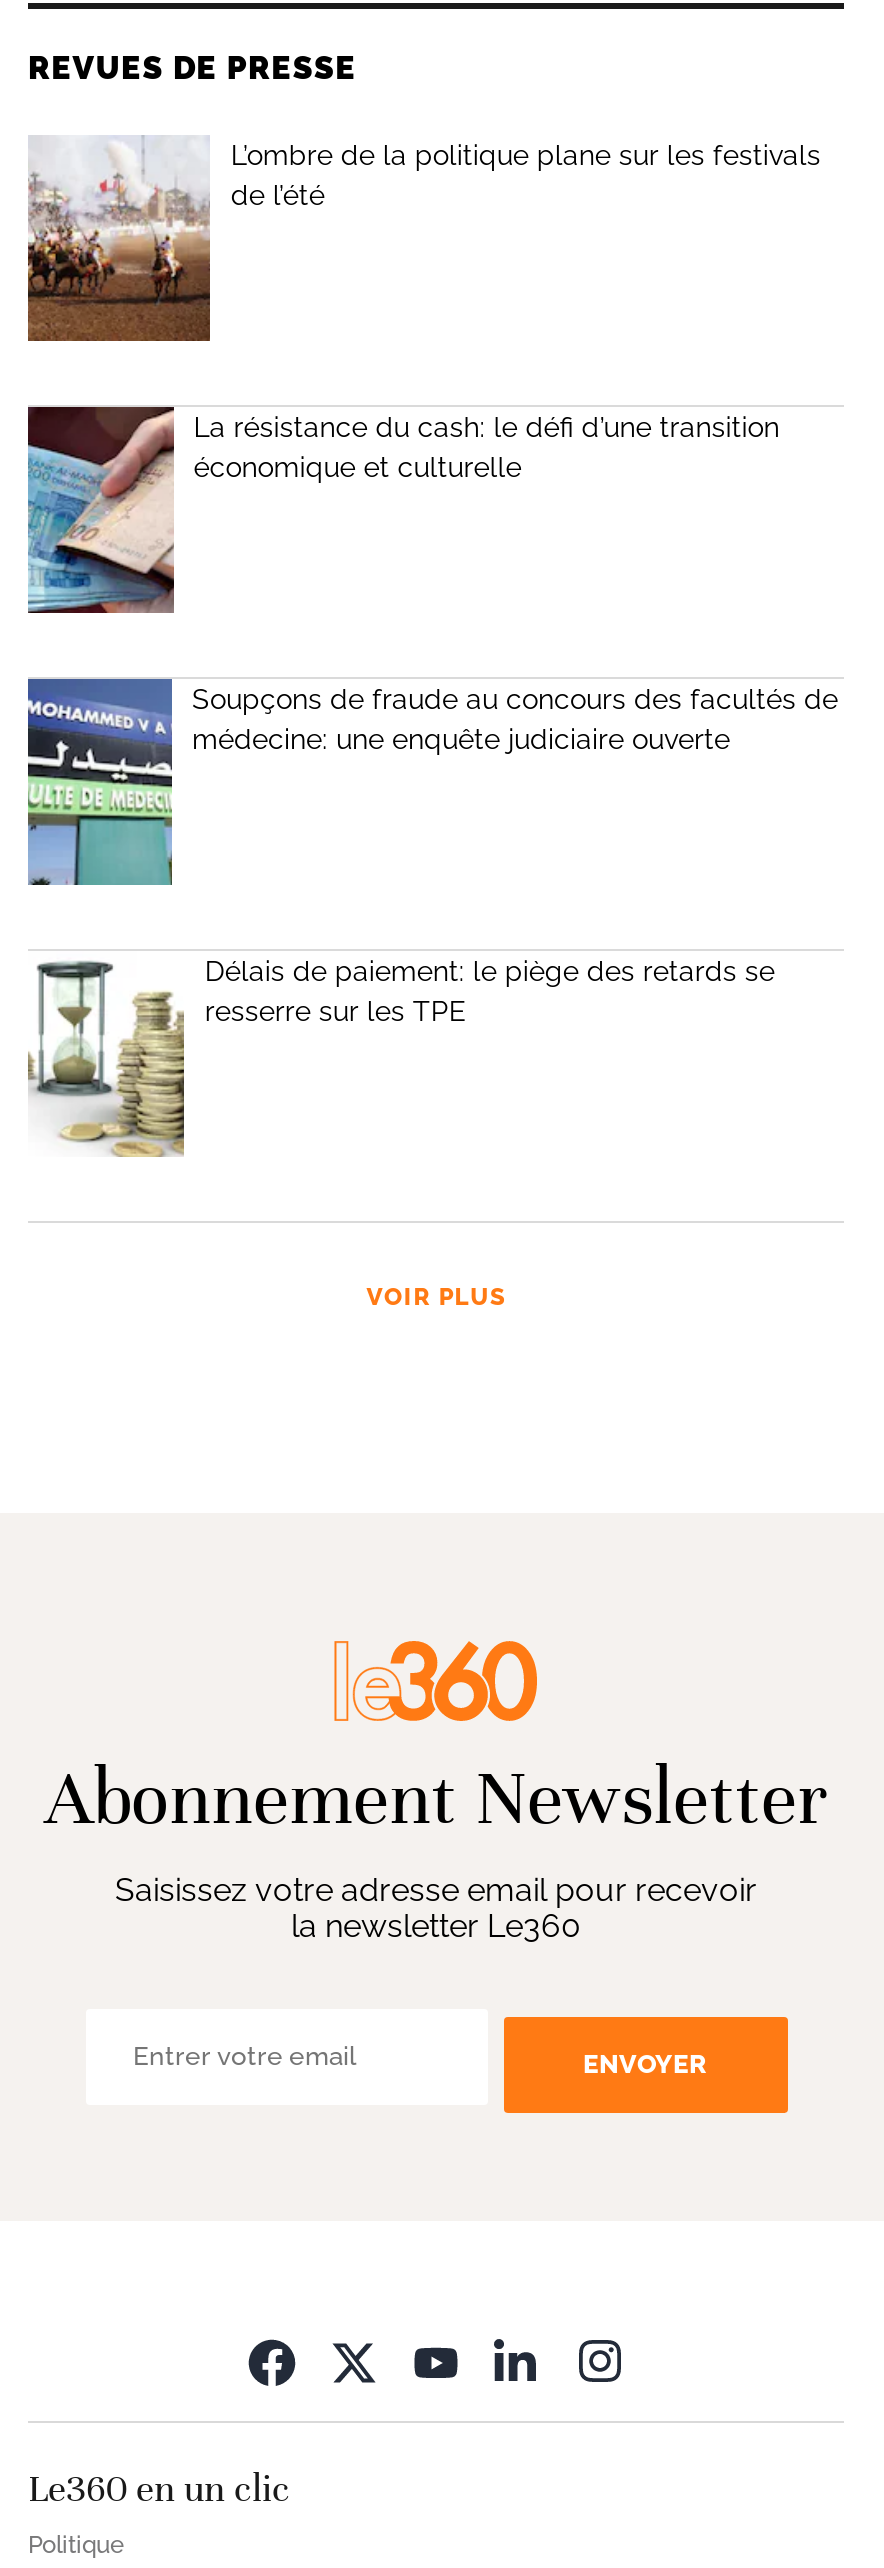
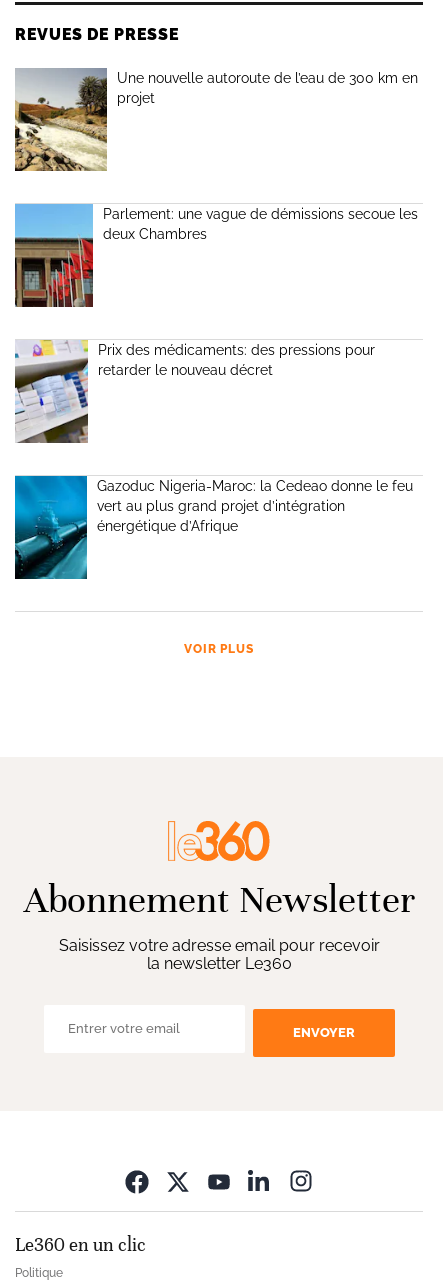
- [image]
- L’ombre de la politique plane sur les festivals
- de l’été
+ [image]
+ Une nouvelle autoroute de l’eau de 300 km en
+ projet

- [image]
- La résistance du cash: le défi d’une transition
- économique et culturelle
+ [image]
+ Parlement: une vague de démissions secoue les
+ deux Chambres

- [image]
- Soupçons de fraude au concours des facultés de
- médecine: une enquête judiciaire ouverte
+ [image]
+ Prix des médicaments: des pressions pour
+ retarder le nouveau décret

- [image]
- Délais de paiement: le piège des retards se
- resserre sur les TPE
+ [image]
+ Gazoduc Nigeria-Maroc: la Cedeao donne le feu
+ vert au plus grand projet d’intégration
+ énergétique d’Afrique
